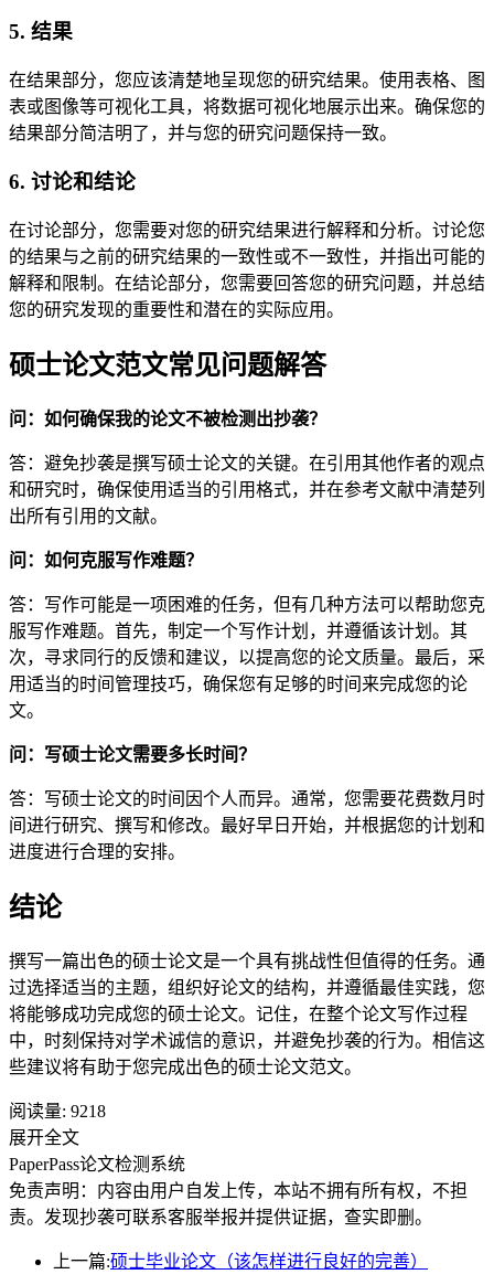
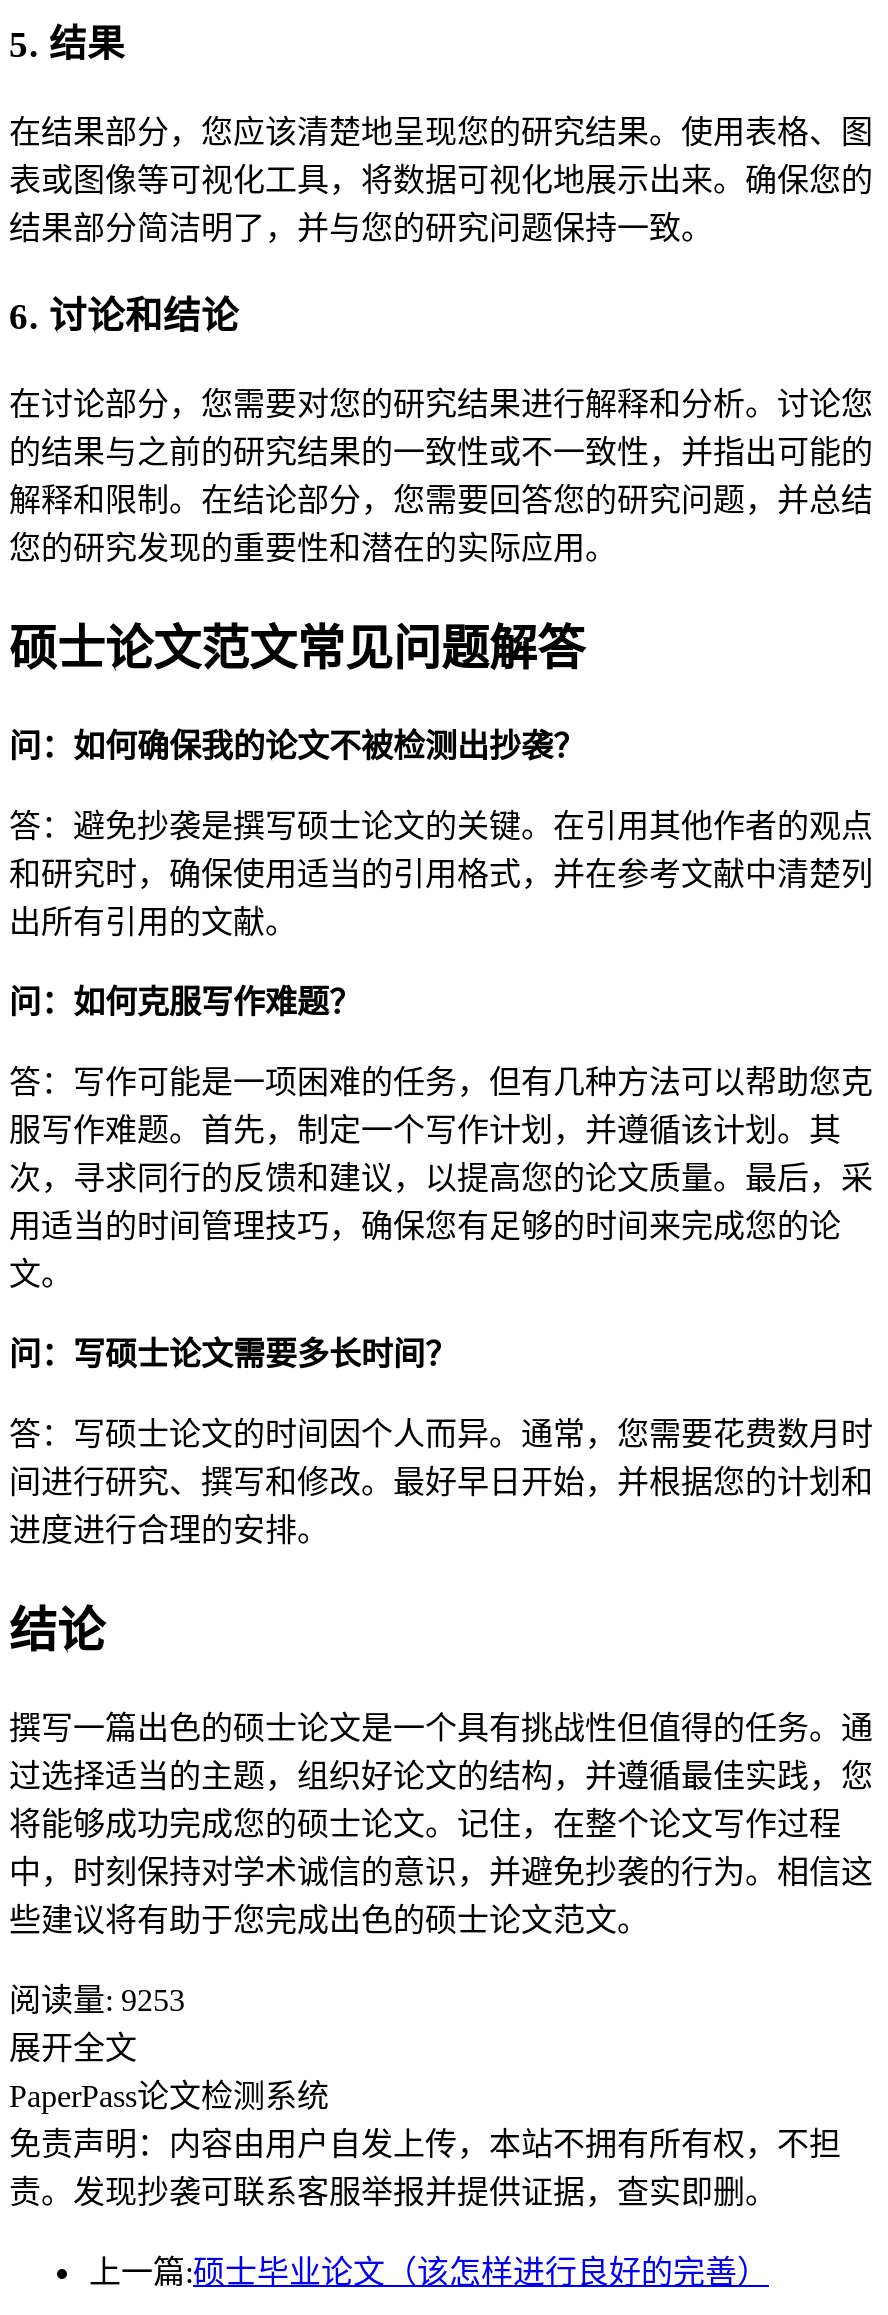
- 阅读量: 9218
+ 阅读量: 9253
